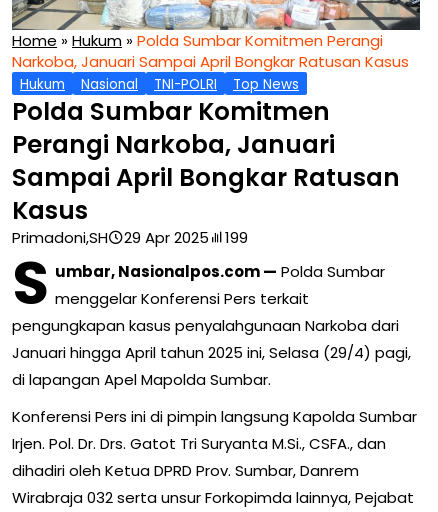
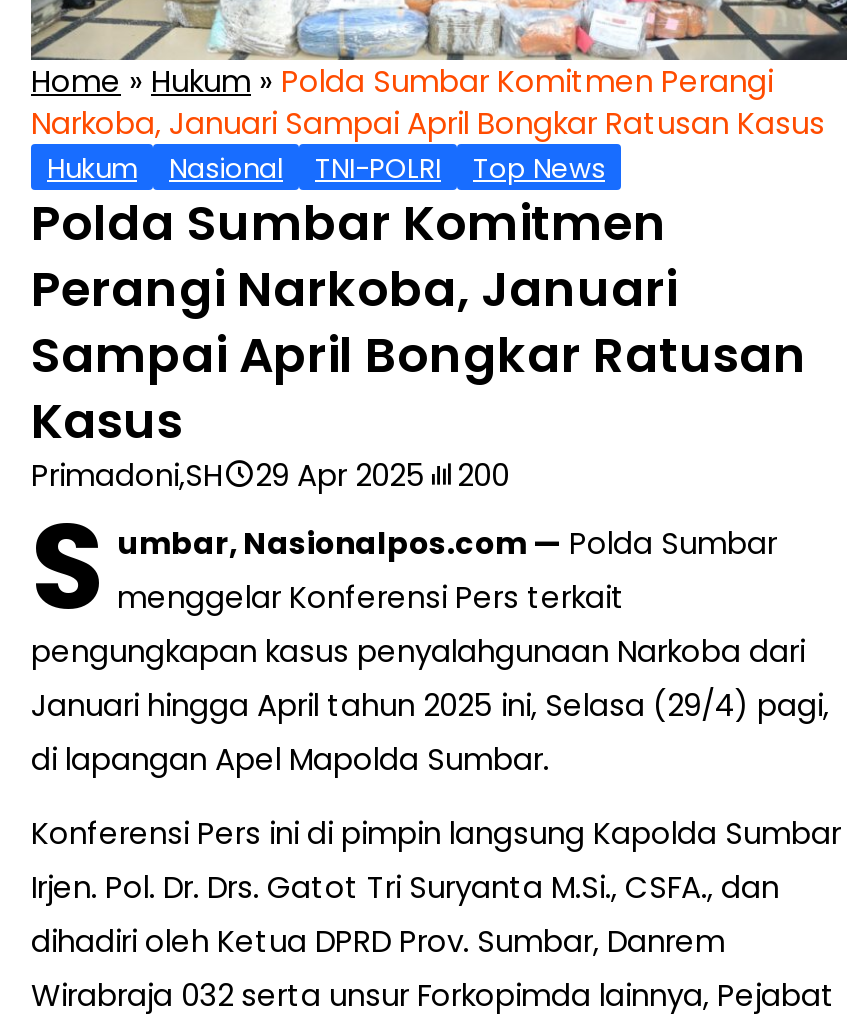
- Primadoni,SH 29 Apr 2025 199
+ Primadoni,SH 29 Apr 2025 200
